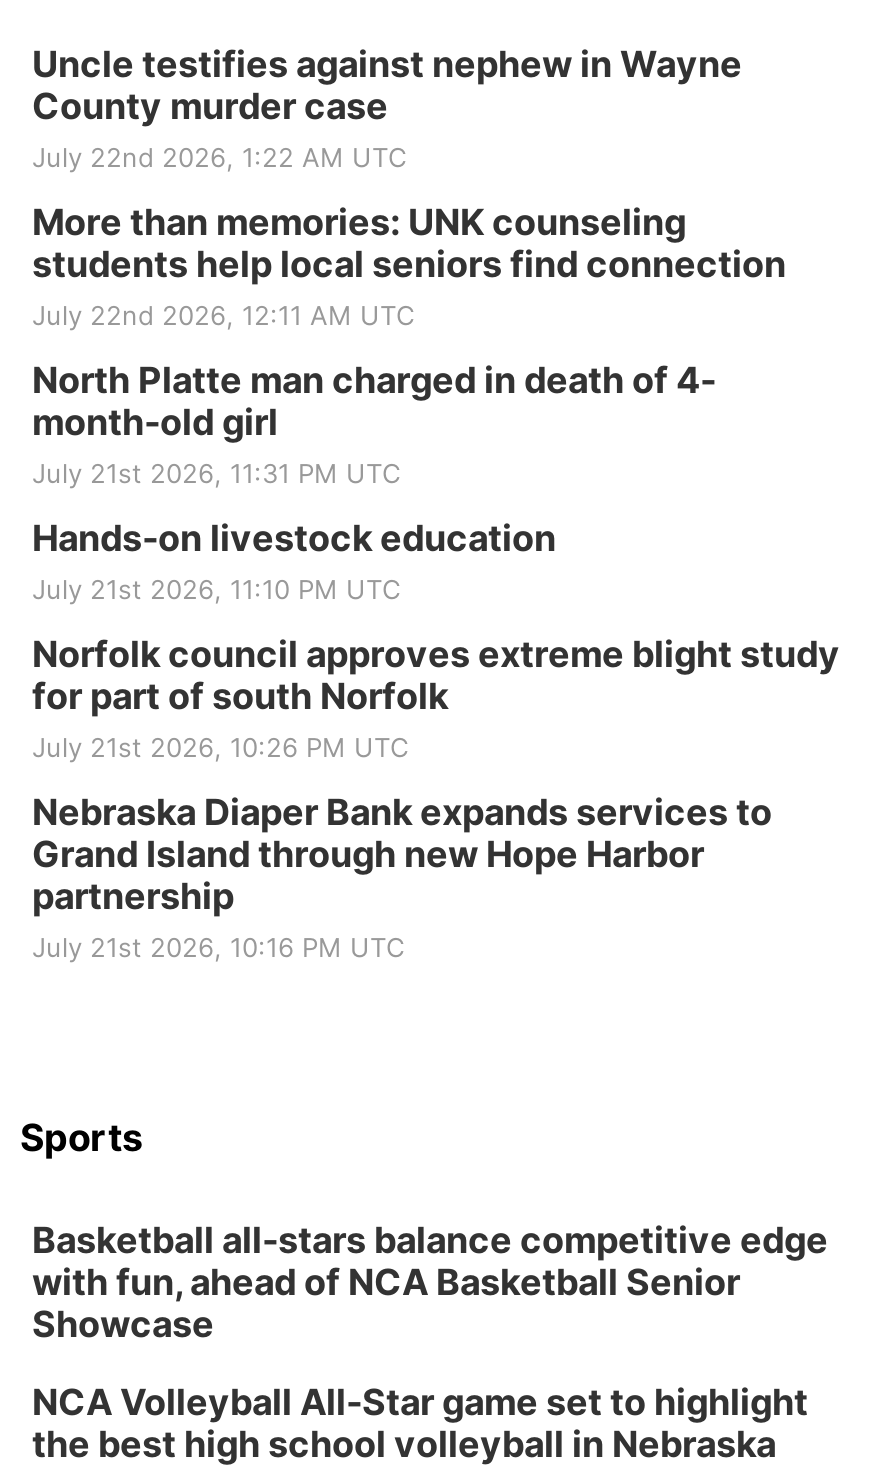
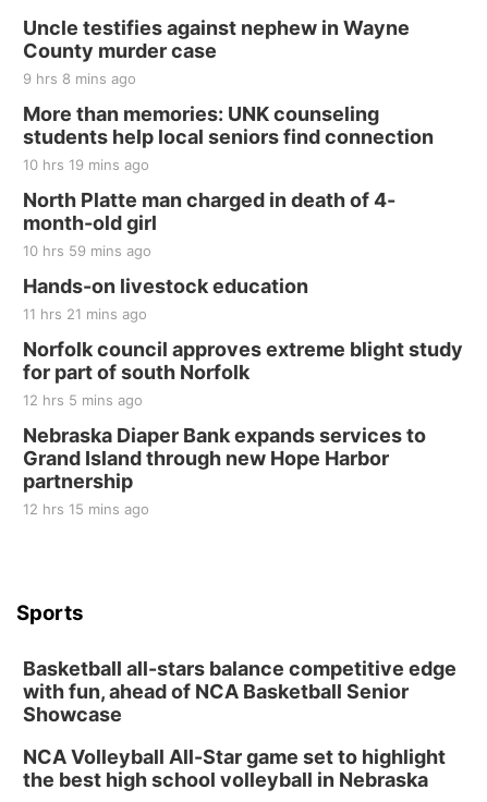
- July 22nd 2026, 1:22 AM UTC
+ 9 hrs 8 mins ago

- July 22nd 2026, 12:11 AM UTC
+ 10 hrs 19 mins ago

- July 21st 2026, 11:31 PM UTC
+ 10 hrs 59 mins ago

- July 21st 2026, 11:10 PM UTC
+ 11 hrs 21 mins ago

- July 21st 2026, 10:26 PM UTC
+ 12 hrs 5 mins ago

- July 21st 2026, 10:16 PM UTC
+ 12 hrs 15 mins ago
